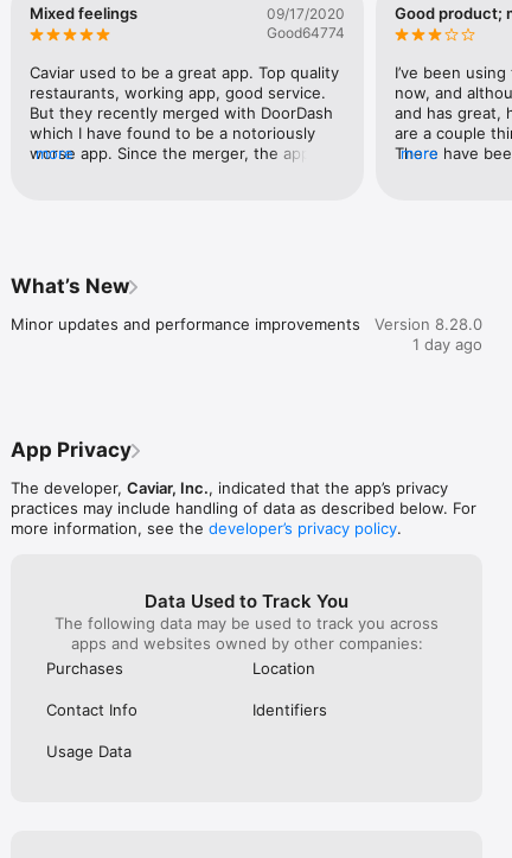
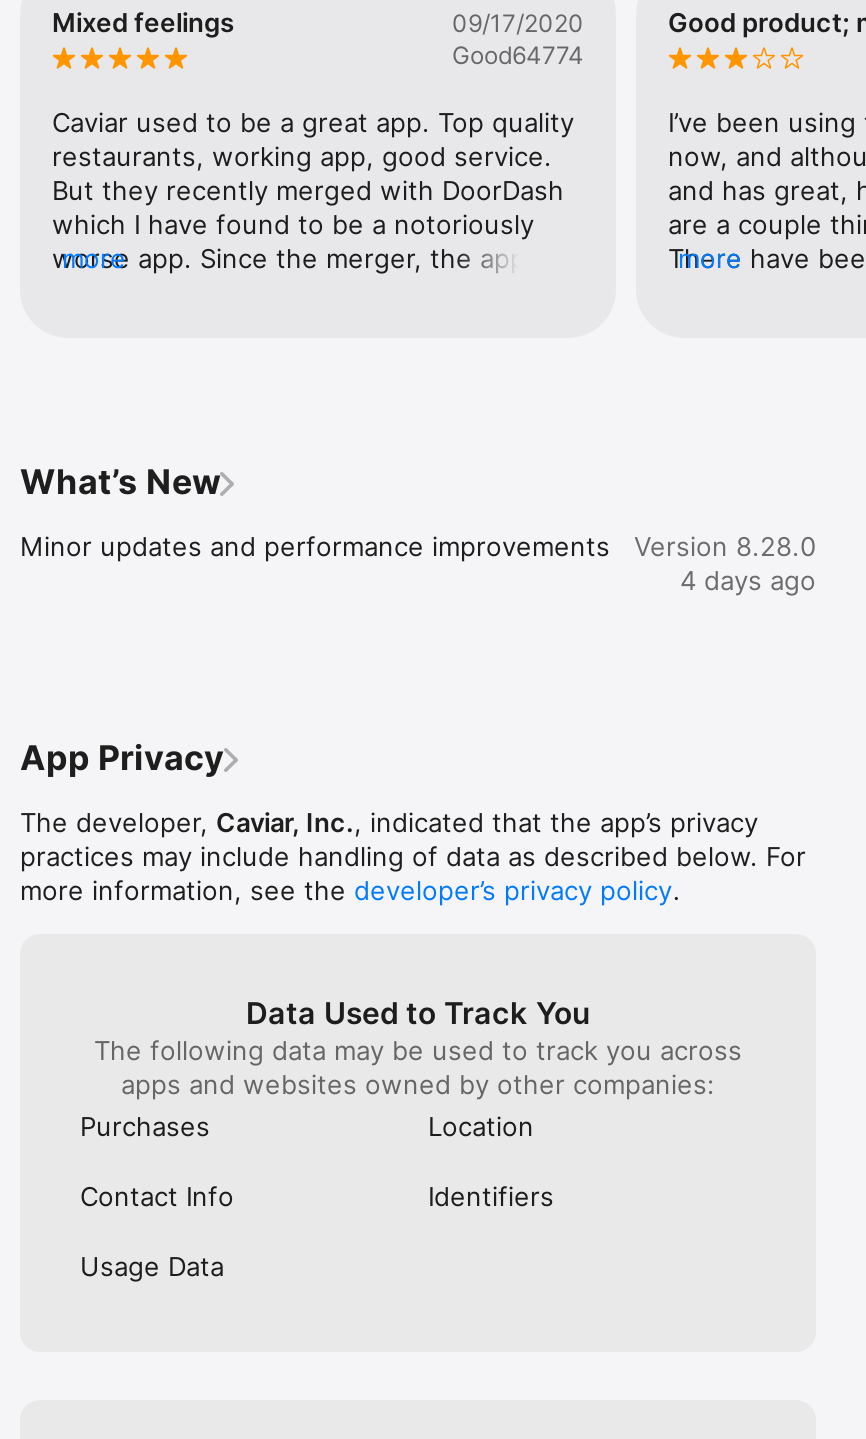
- 1 day ago
+ 4 days ago
